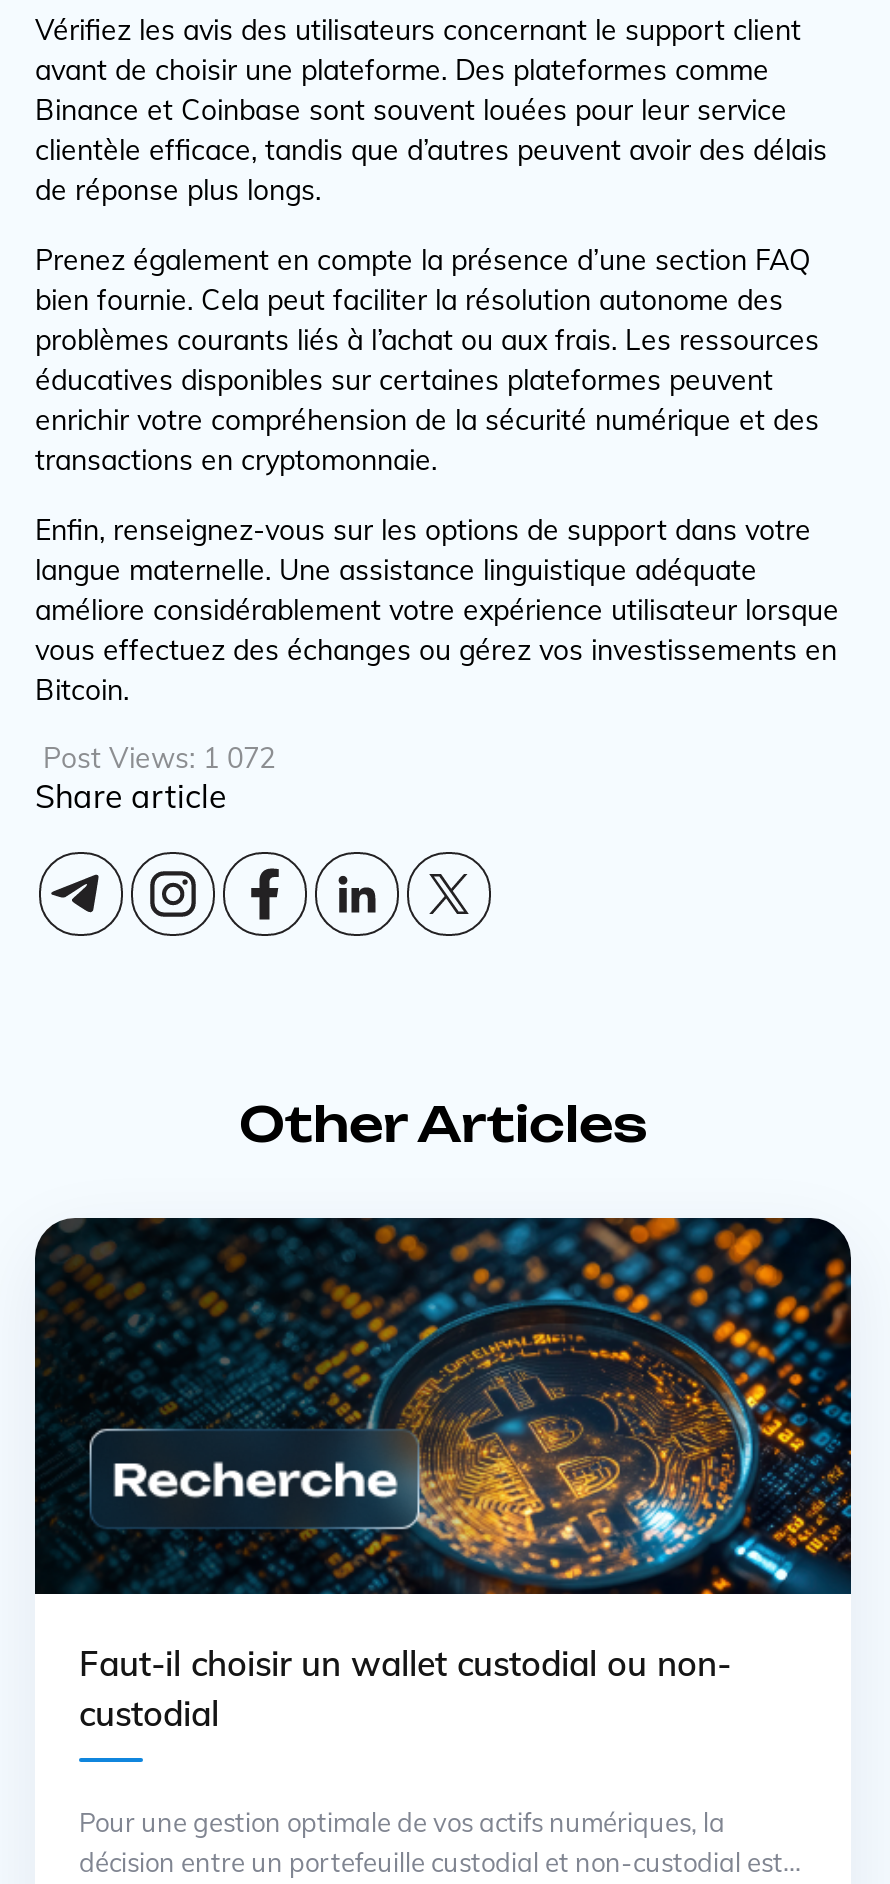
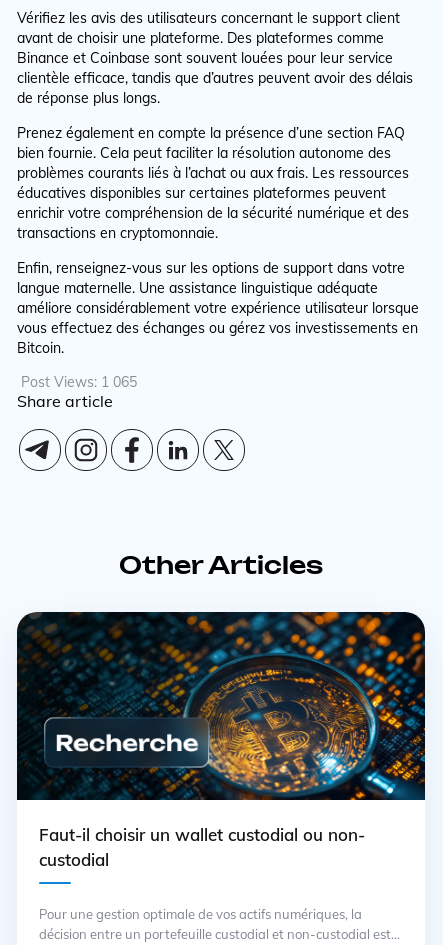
- Post Views: 1 072
+ Post Views: 1 065
